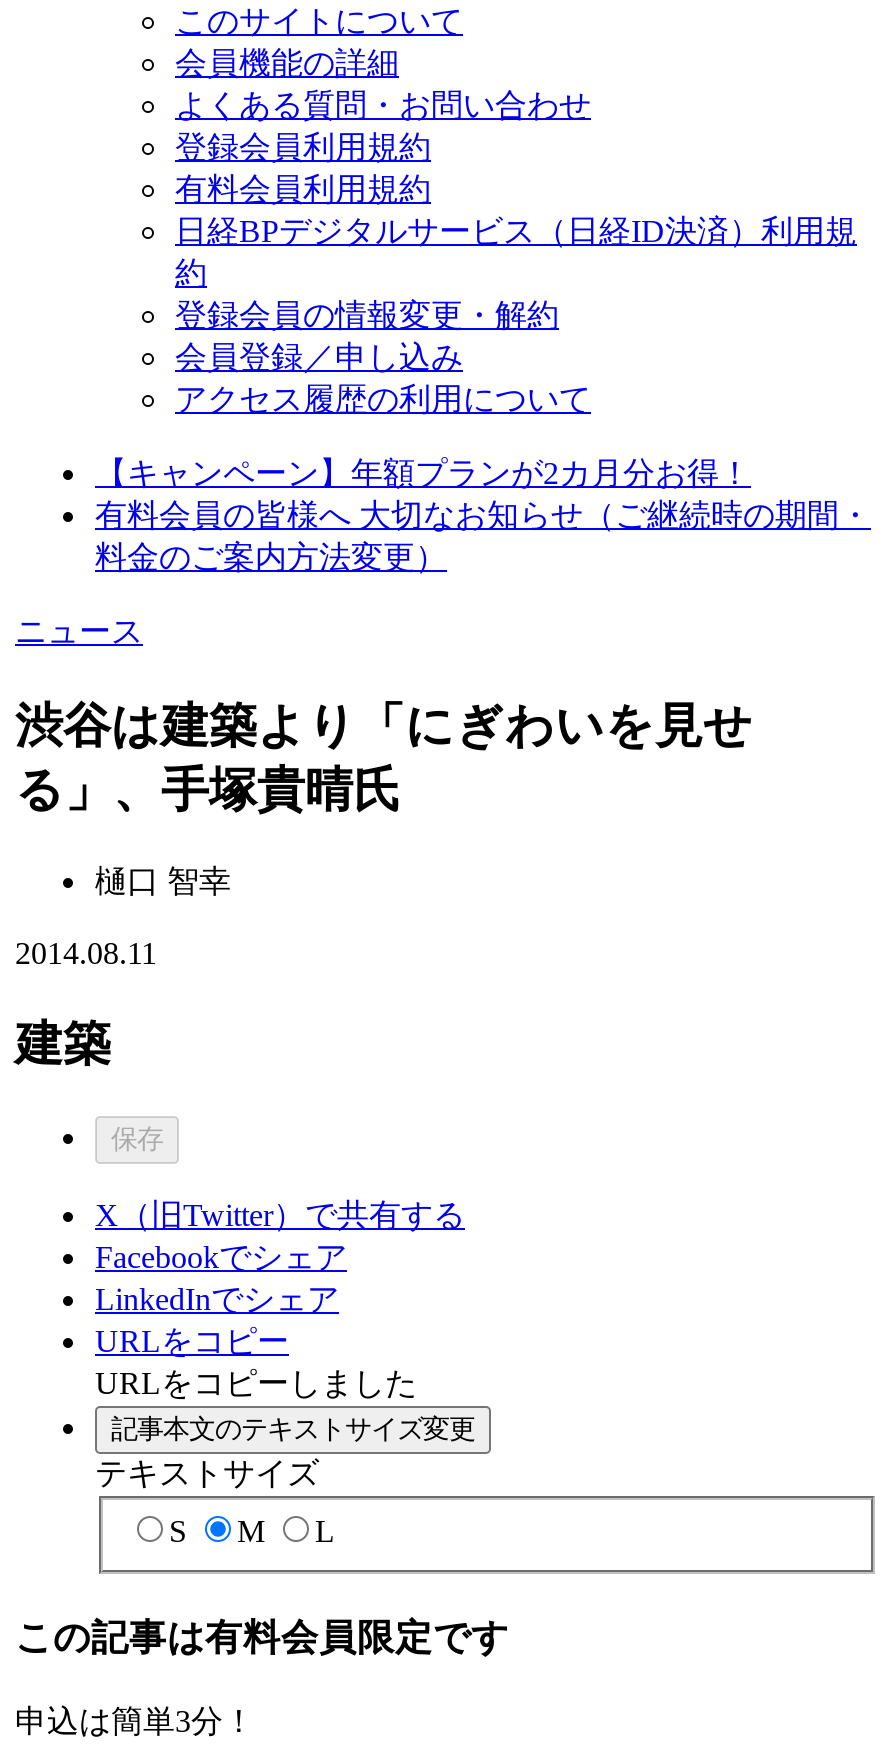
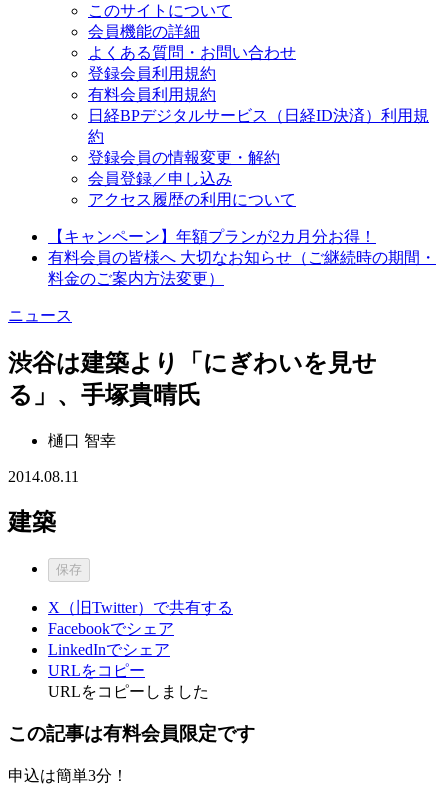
- 記事本文のテキストサイズ変更
- テキストサイズ
- S
- M
- L
